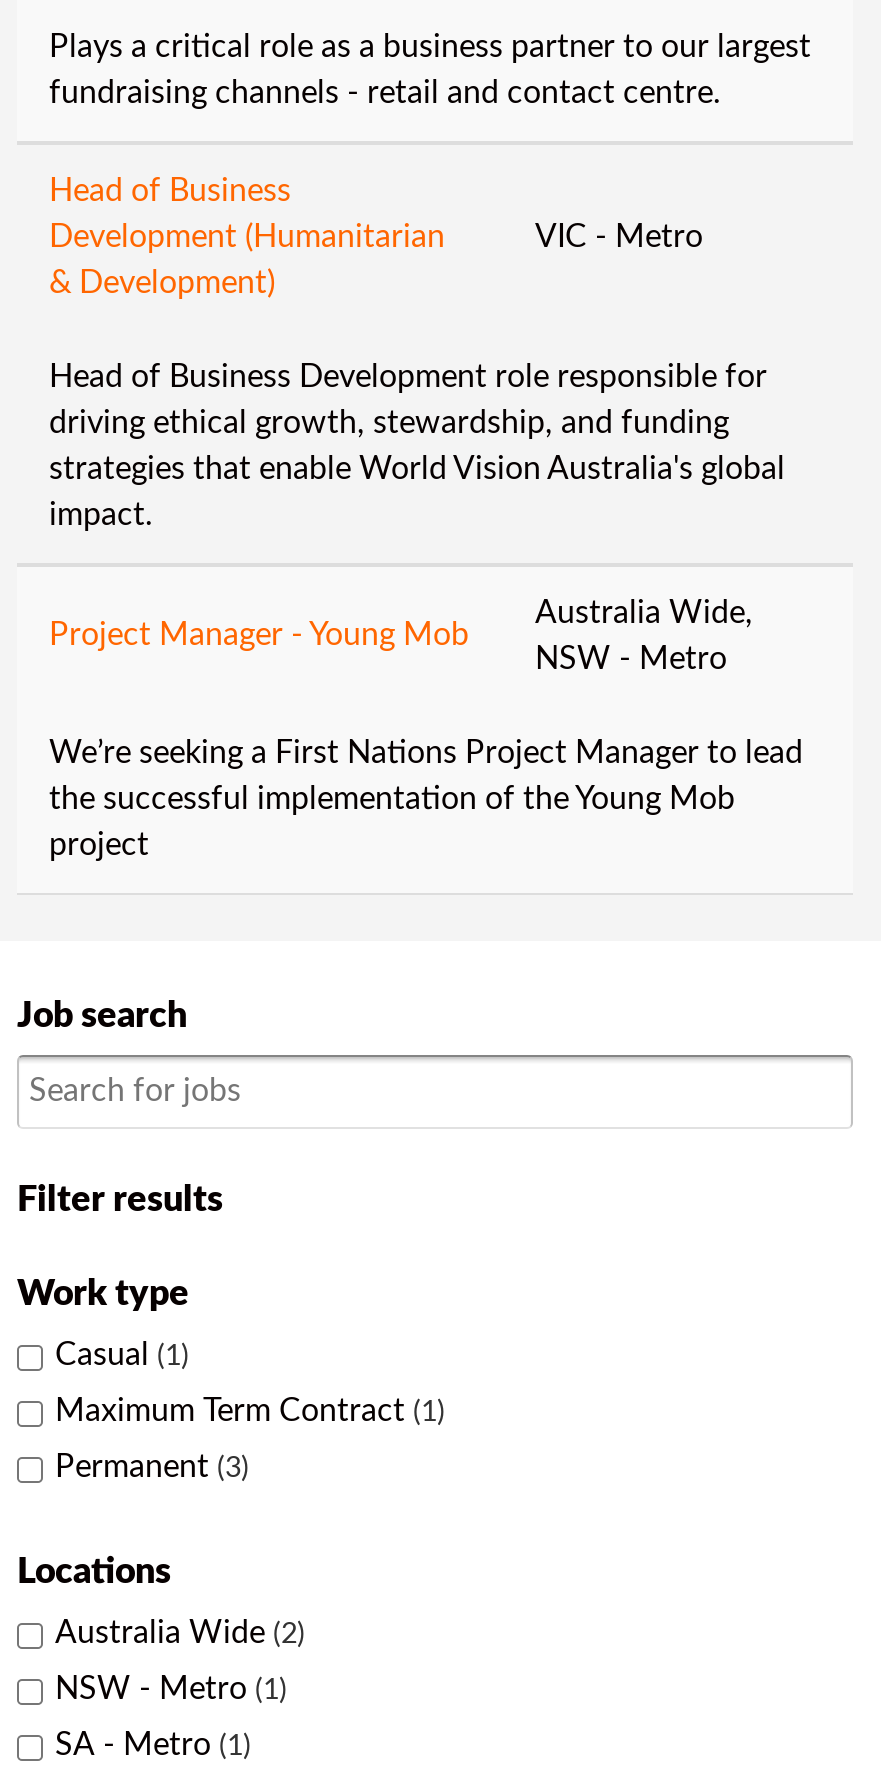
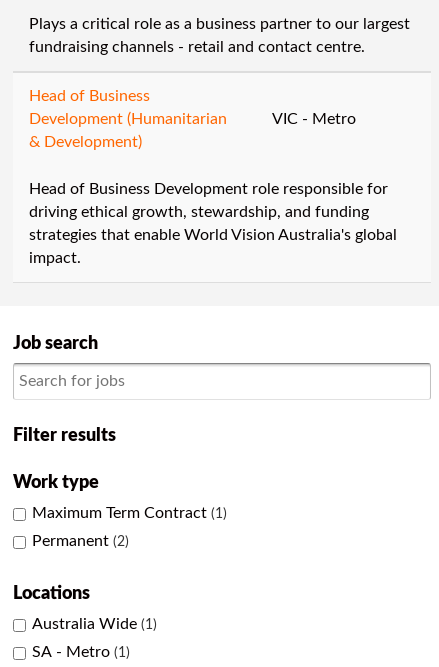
- Australia Wide,
- NSW - Metro
- We’re seeking a First Nations Project Manager to lead
- the successful implementation of the Young Mob
- project

- Project Manager - Young Mob

- Casual 1

- Permanent 3
+ Permanent 2

- Australia Wide 2
- NSW - Metro 1
+ Australia Wide 1
